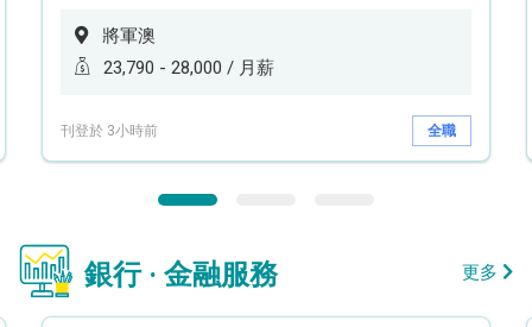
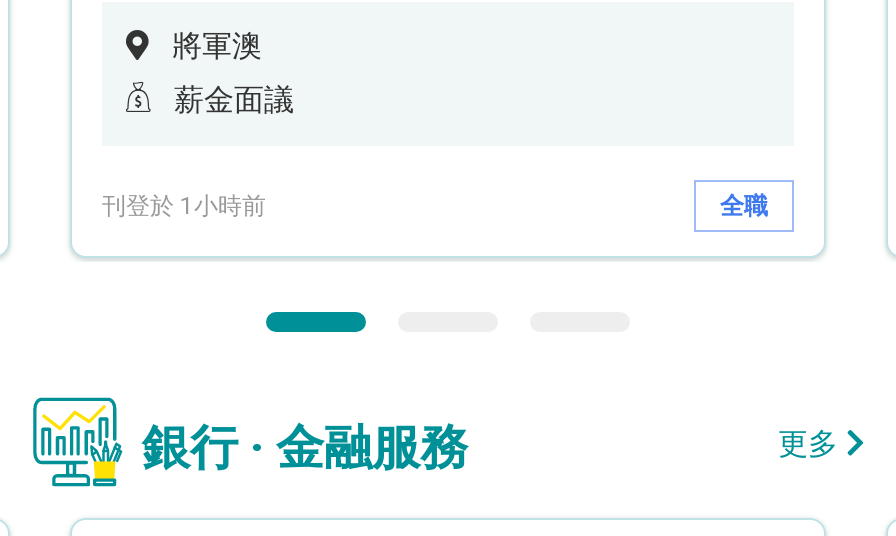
- 23,790 - 28,000 / 月薪
+ 薪金面議

- 刊登於 3小時前
+ 刊登於 1小時前
